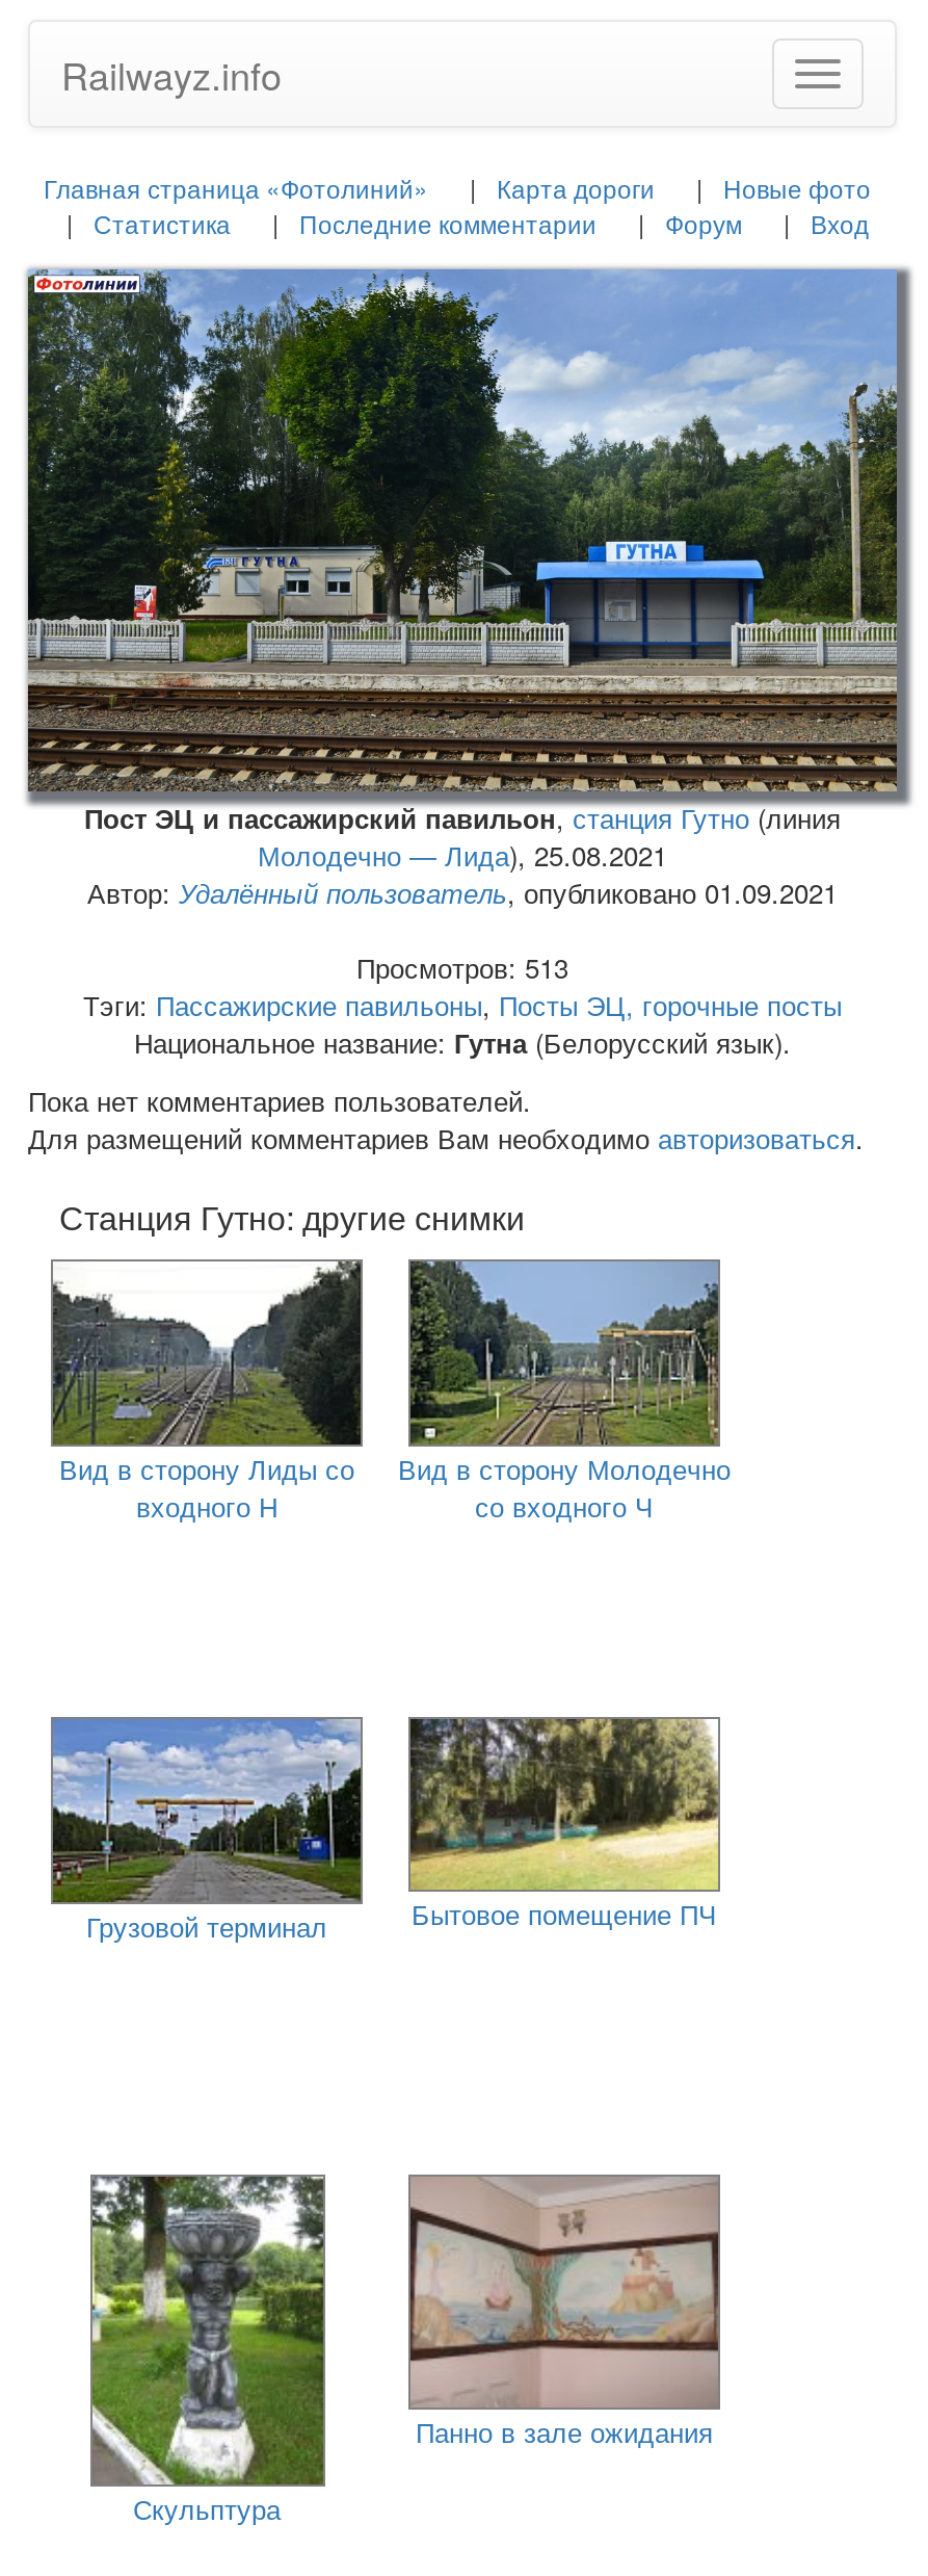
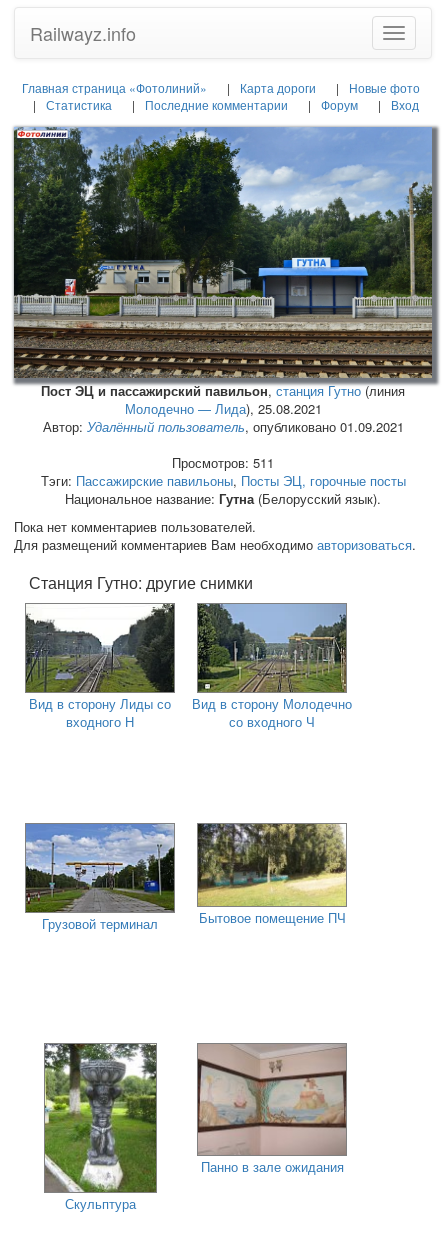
- Просмотров: 513
+ Просмотров: 511
